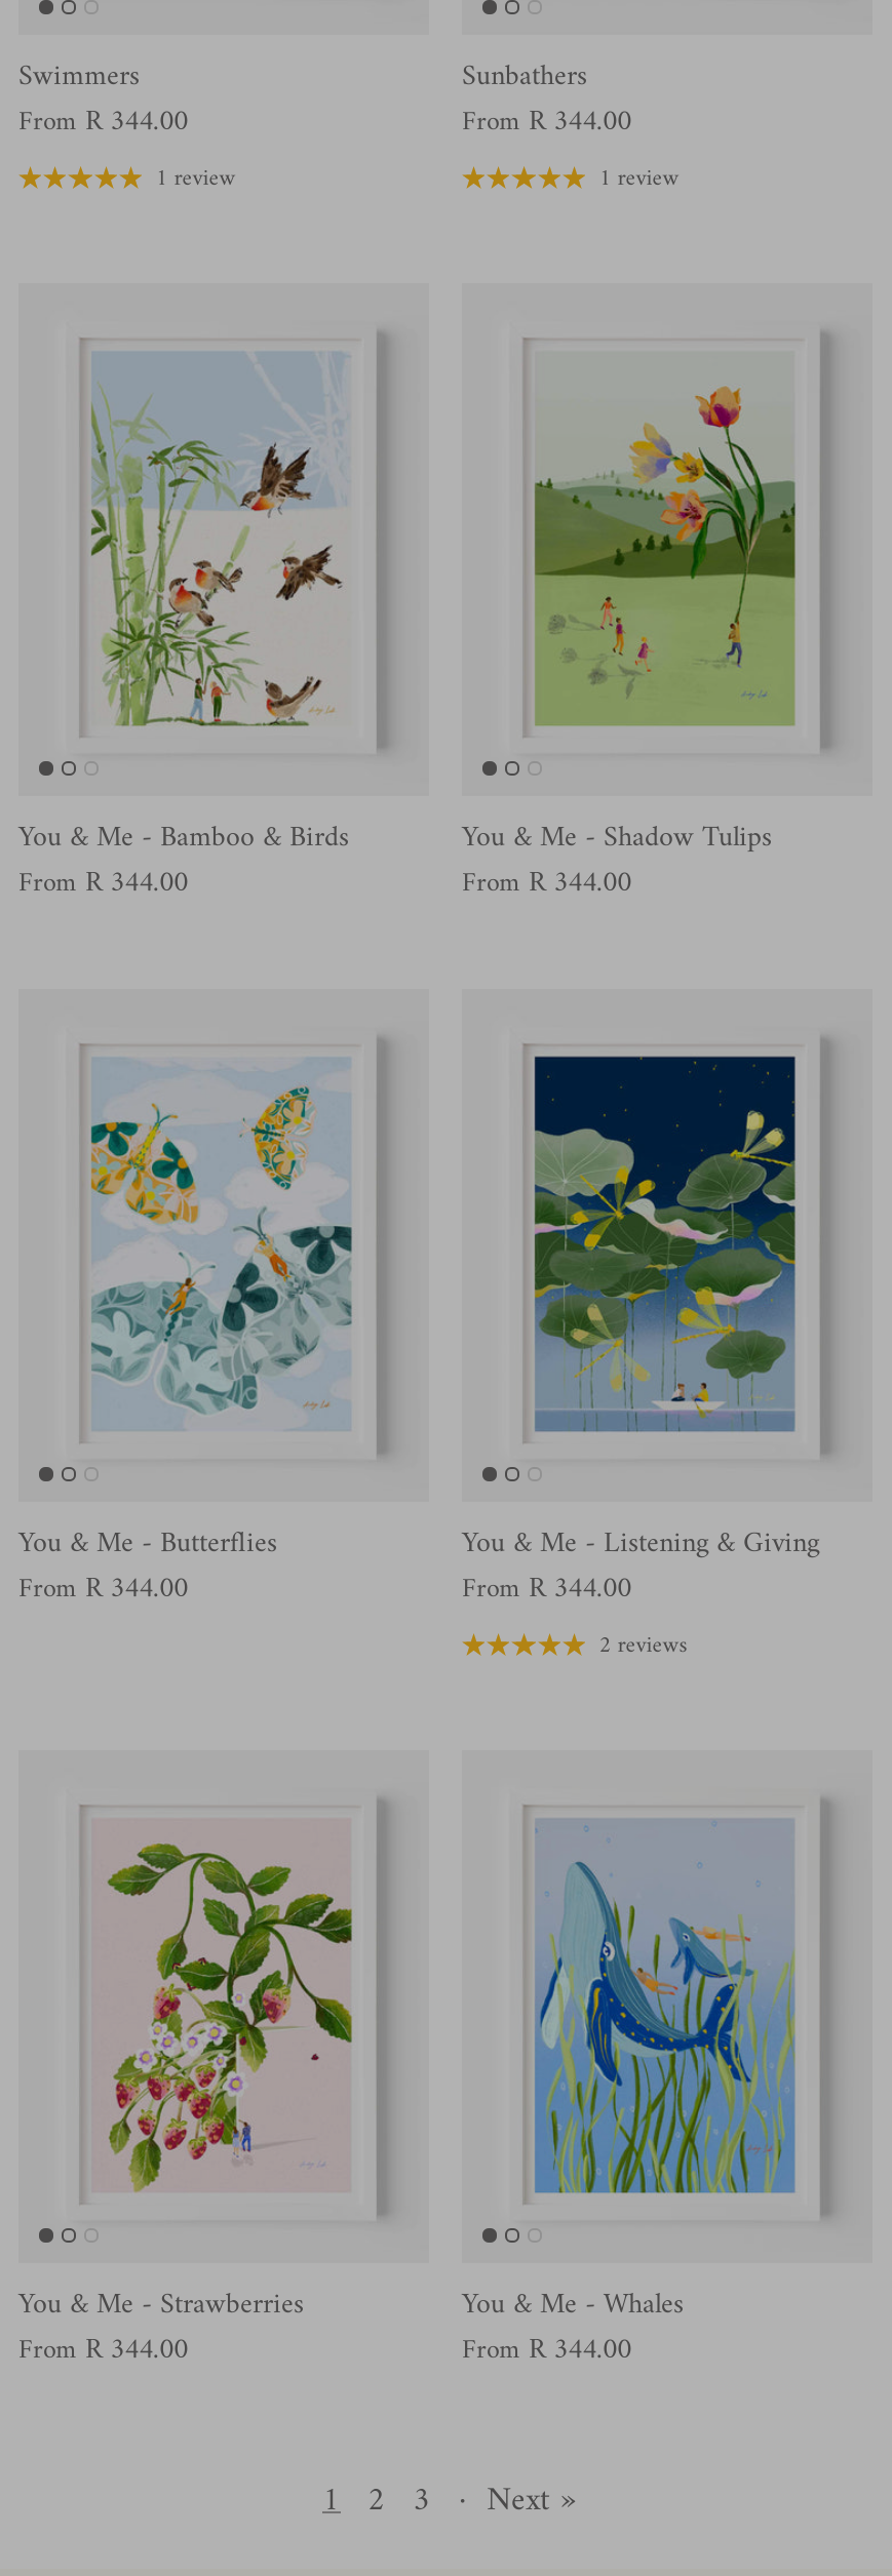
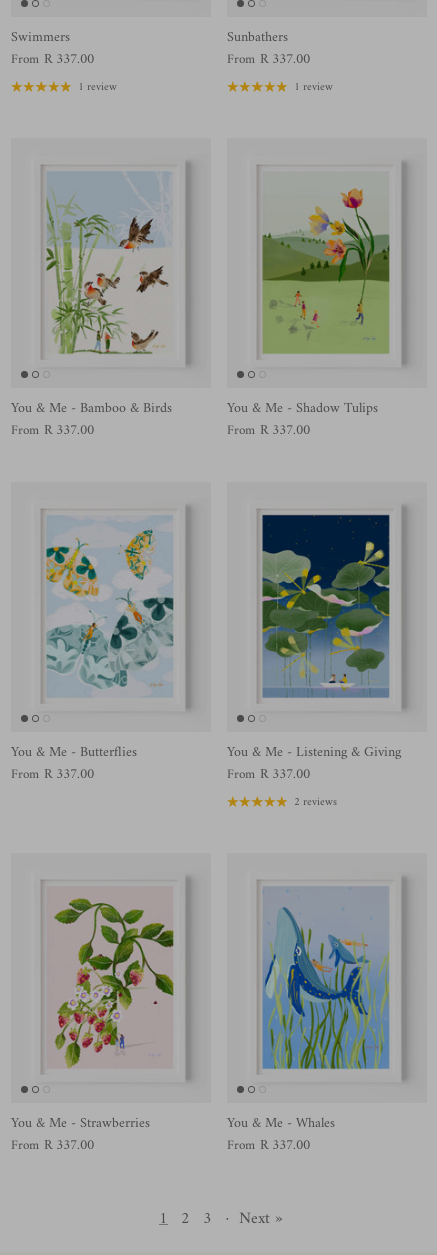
- From R 344.00
+ From R 337.00

- From R 344.00
+ From R 337.00

- From R 344.00
+ From R 337.00

- From R 344.00
+ From R 337.00

- From R 344.00
+ From R 337.00

- From R 344.00
+ From R 337.00

- From R 344.00
+ From R 337.00

- From R 344.00
+ From R 337.00
